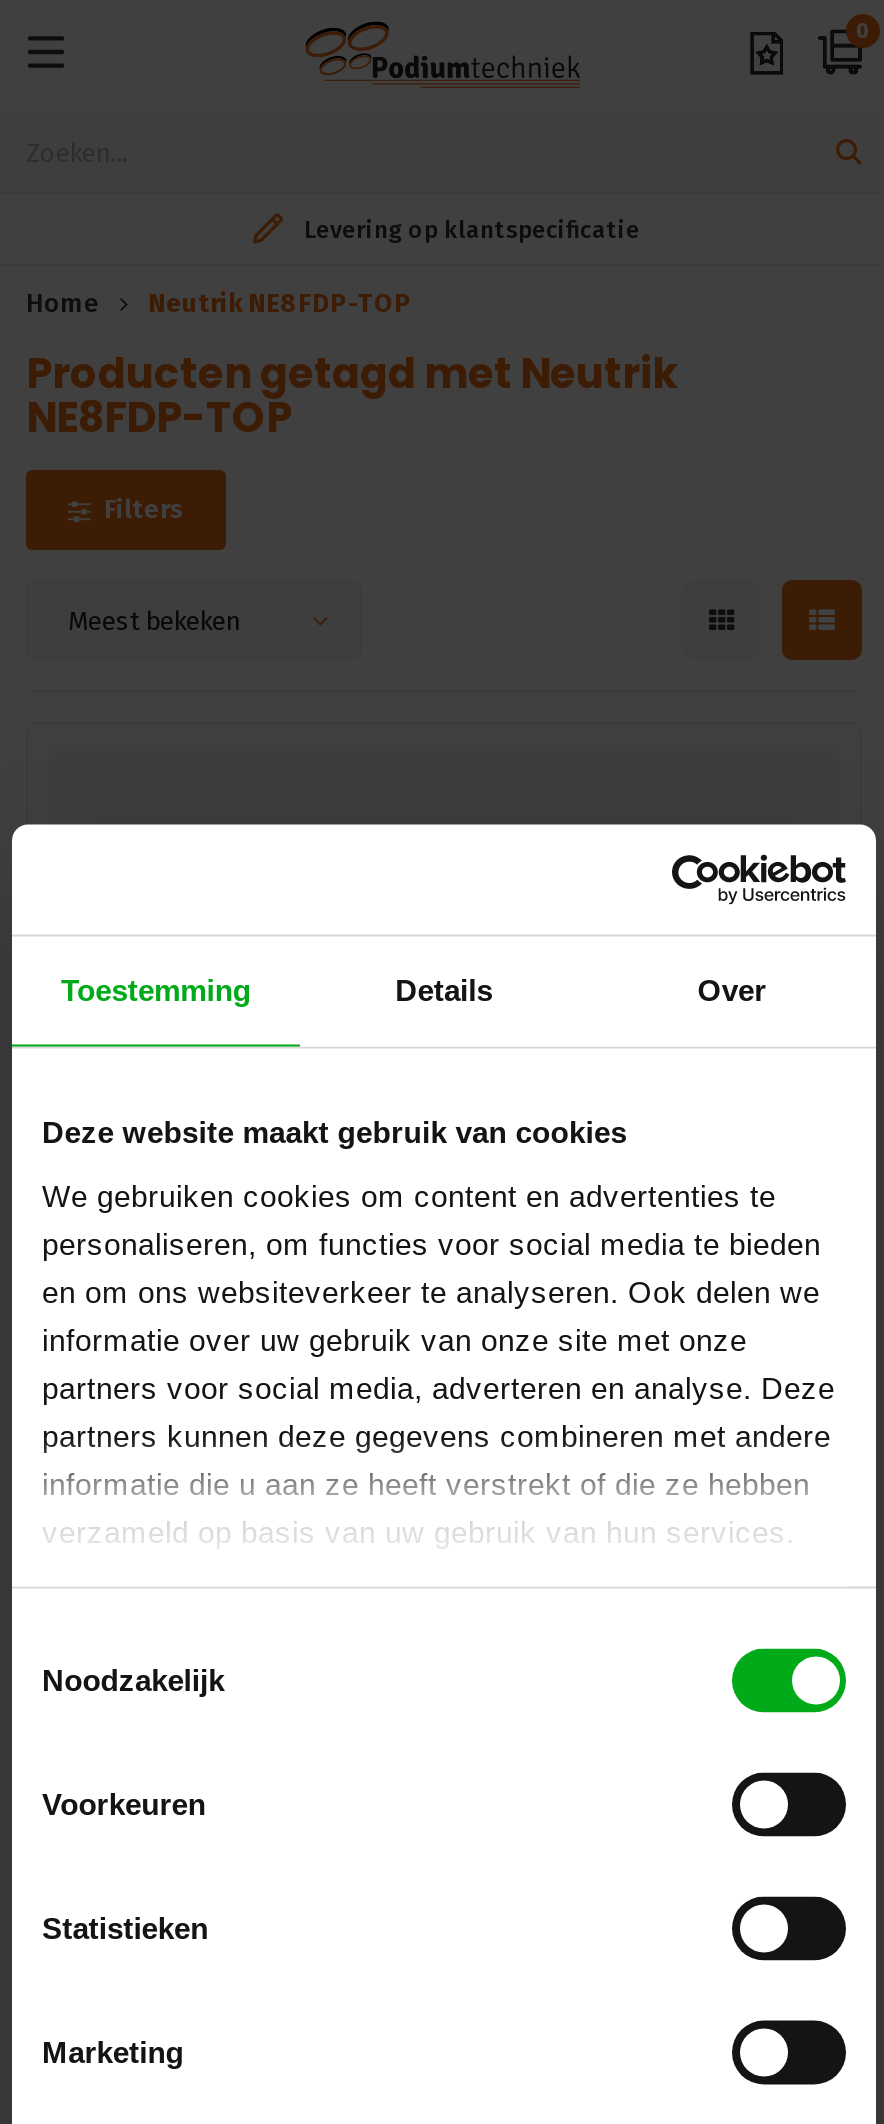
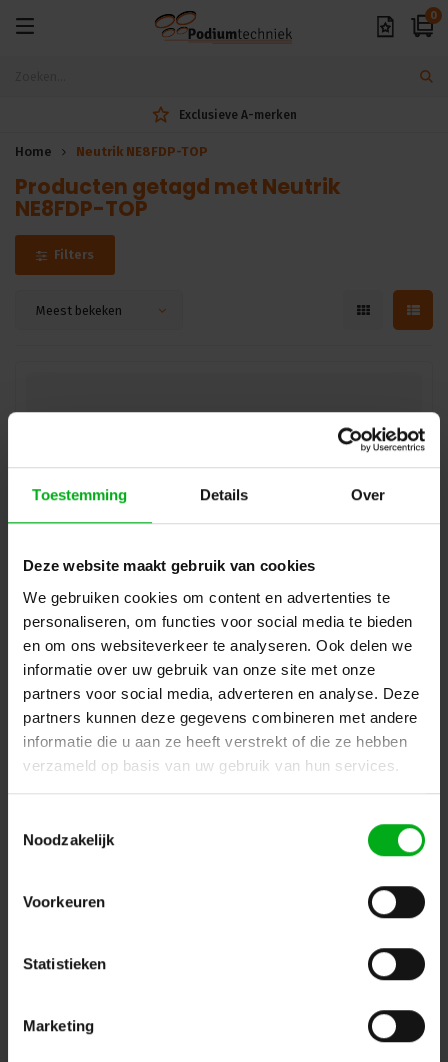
- Levering op klantspecificatie
+ Exclusieve A-merken
